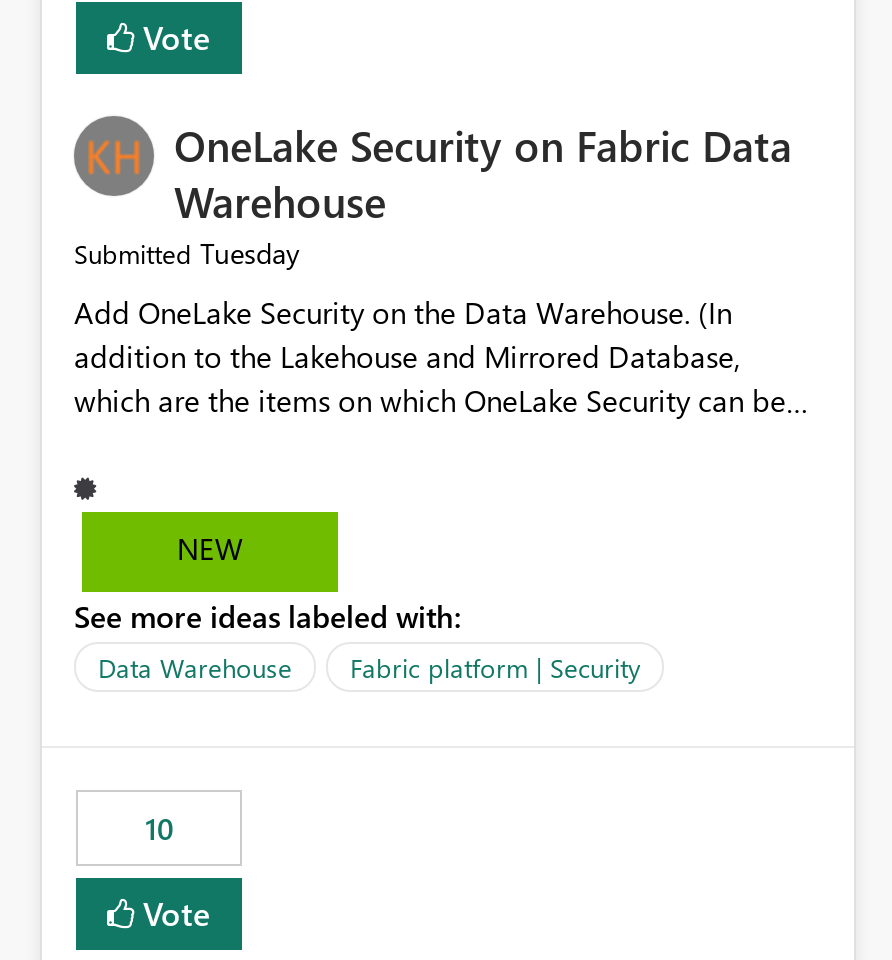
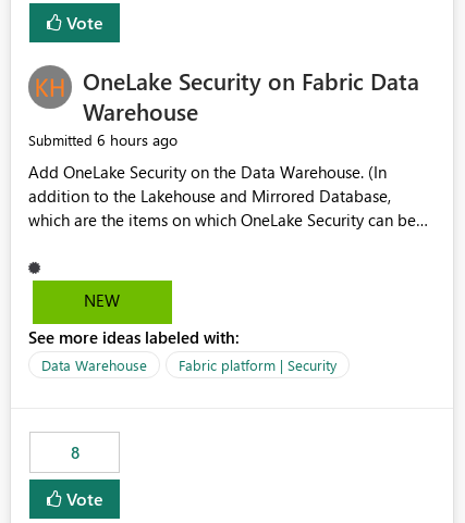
- Submitted Tuesday
+ Submitted 6 hours ago

- 10
+ 8
